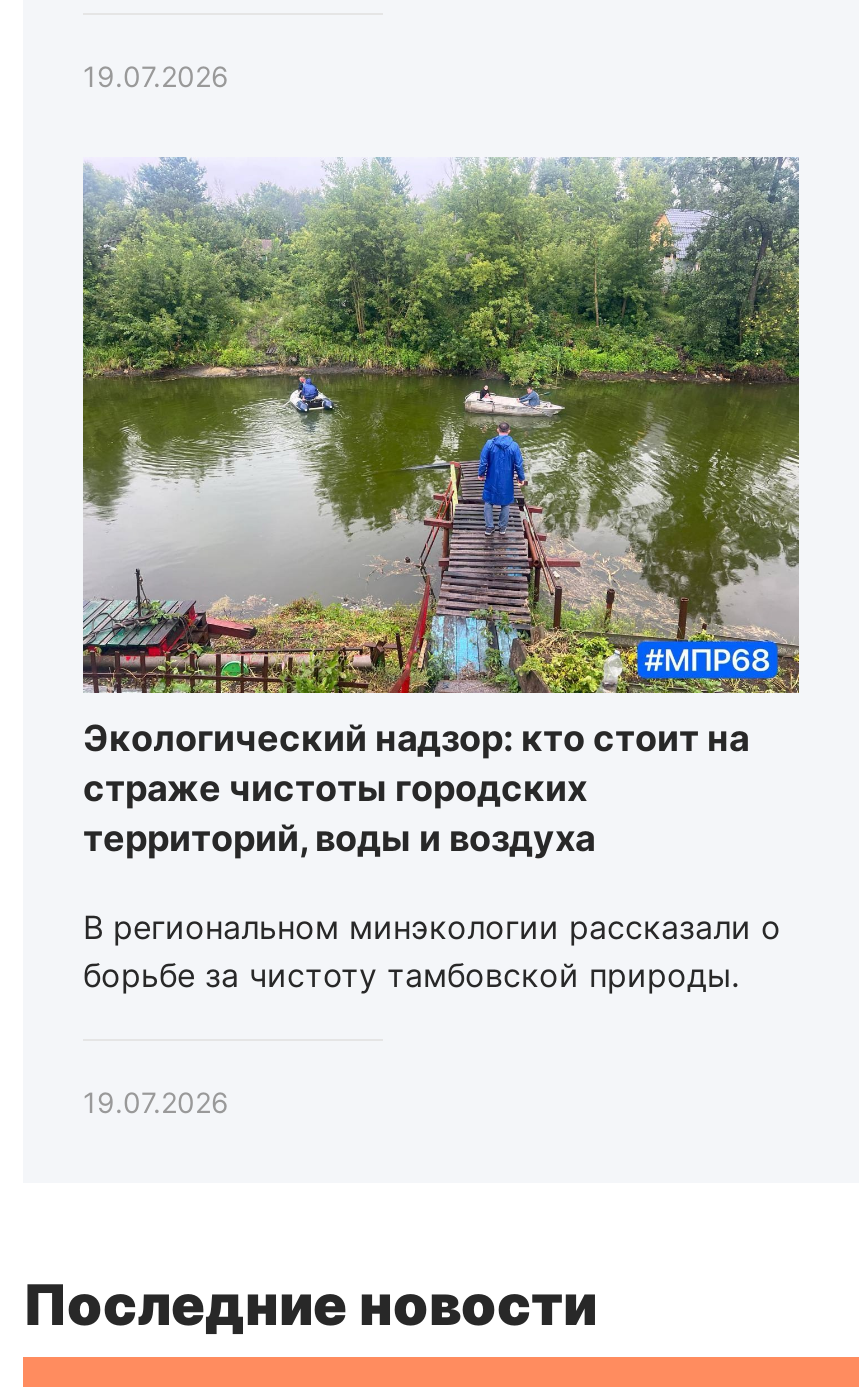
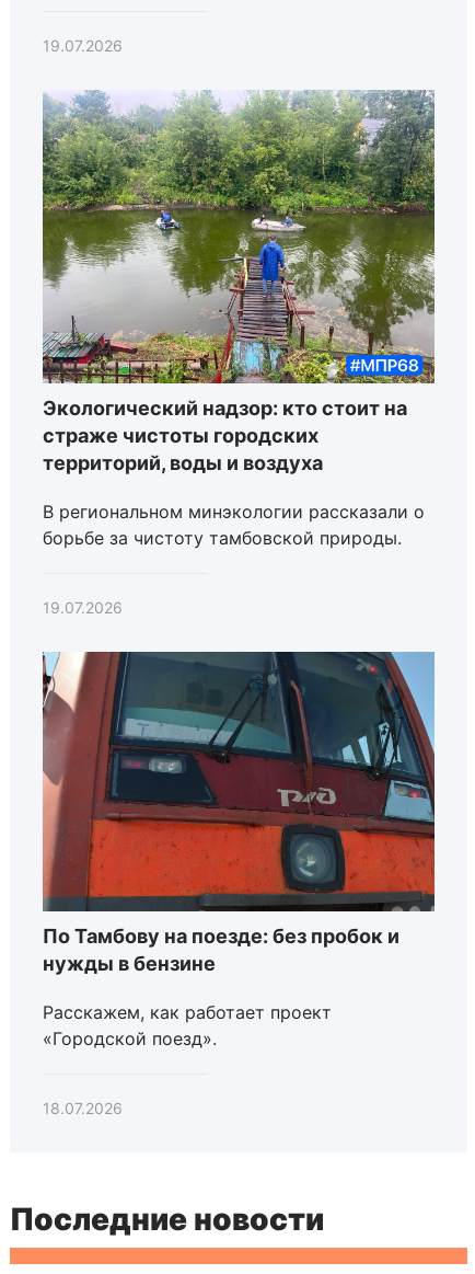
+ [image]
+ По Тамбову на поезде: без пробок и
+ нужды в бензине
+ Расскажем, как работает проект
+ «Городской поезд».
+ 18.07.2026
